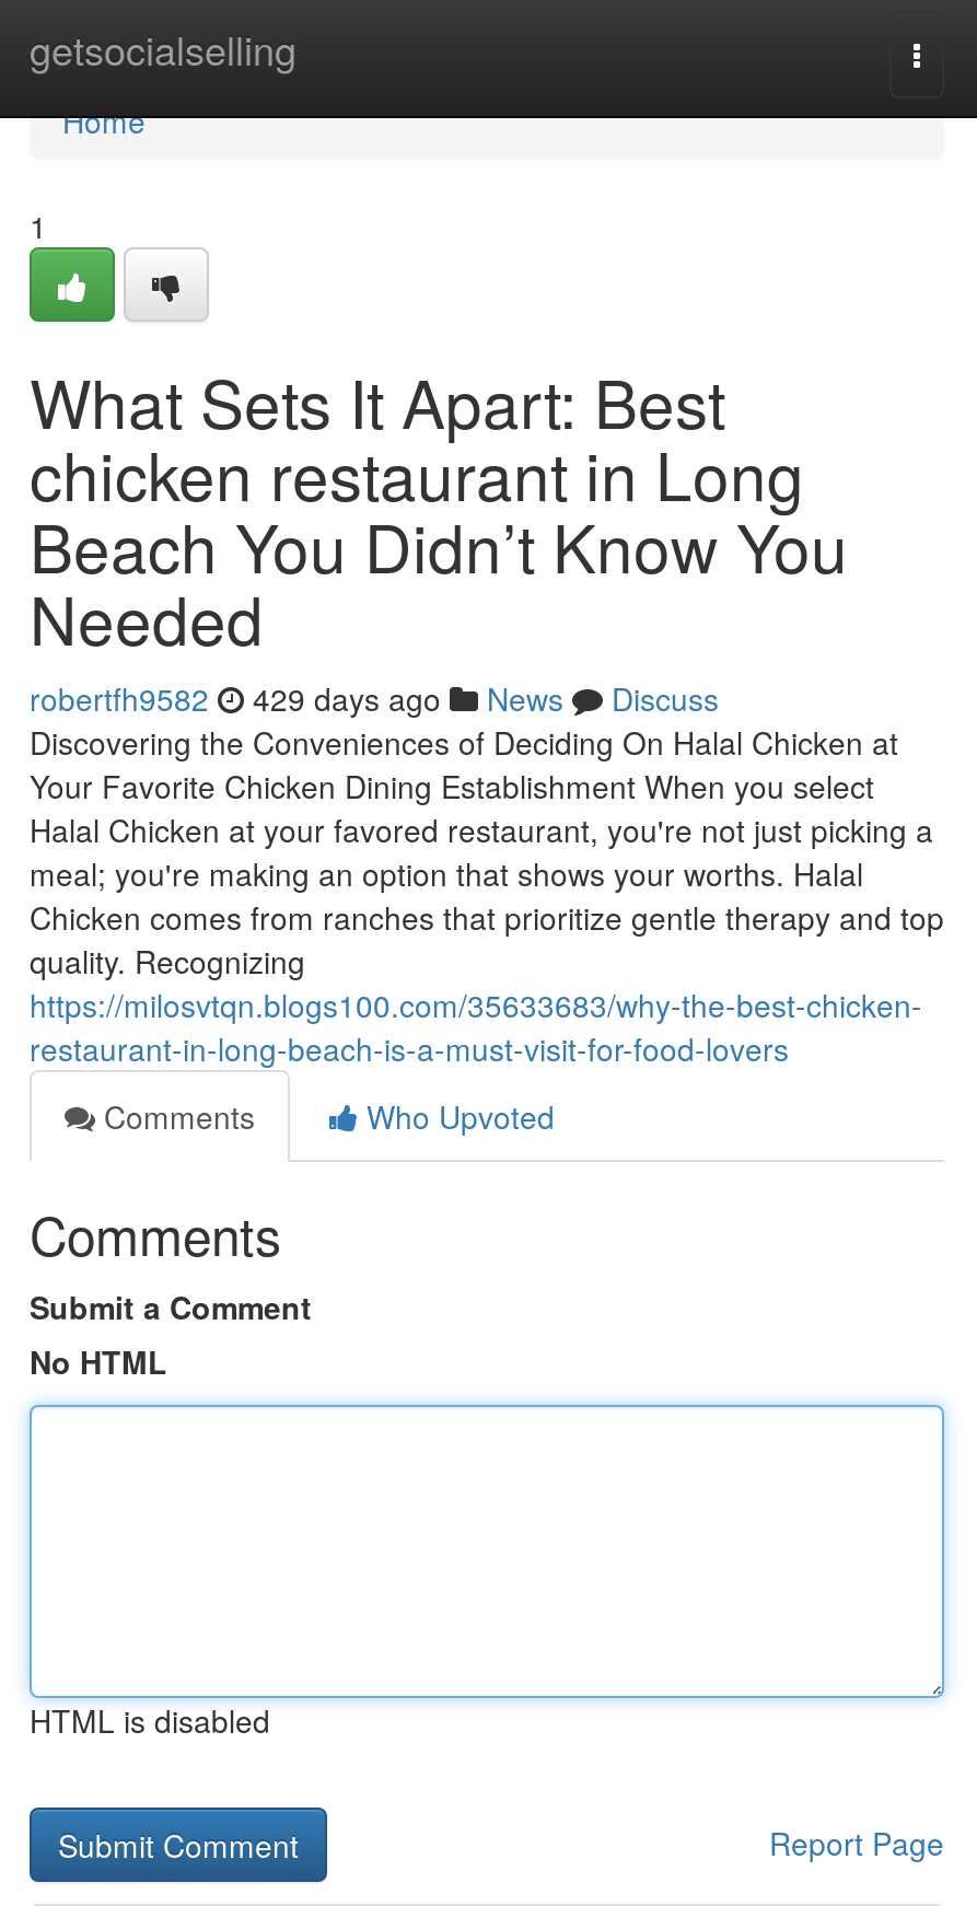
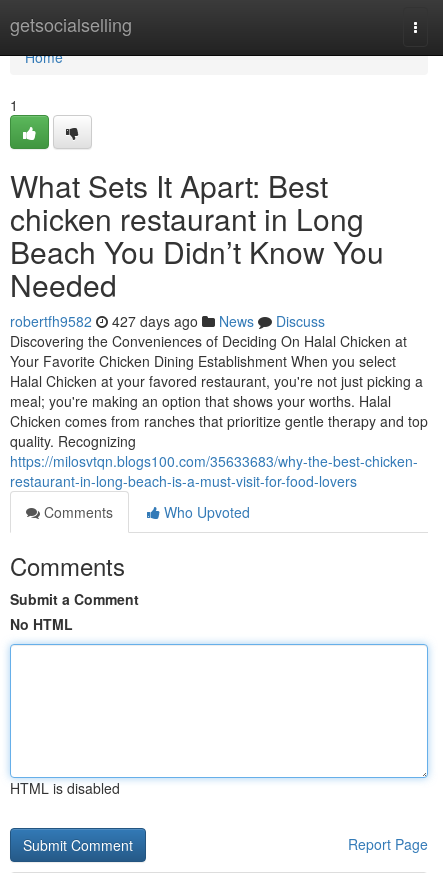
- robertfh9582 429 days ago News Discuss
+ robertfh9582 427 days ago News Discuss
